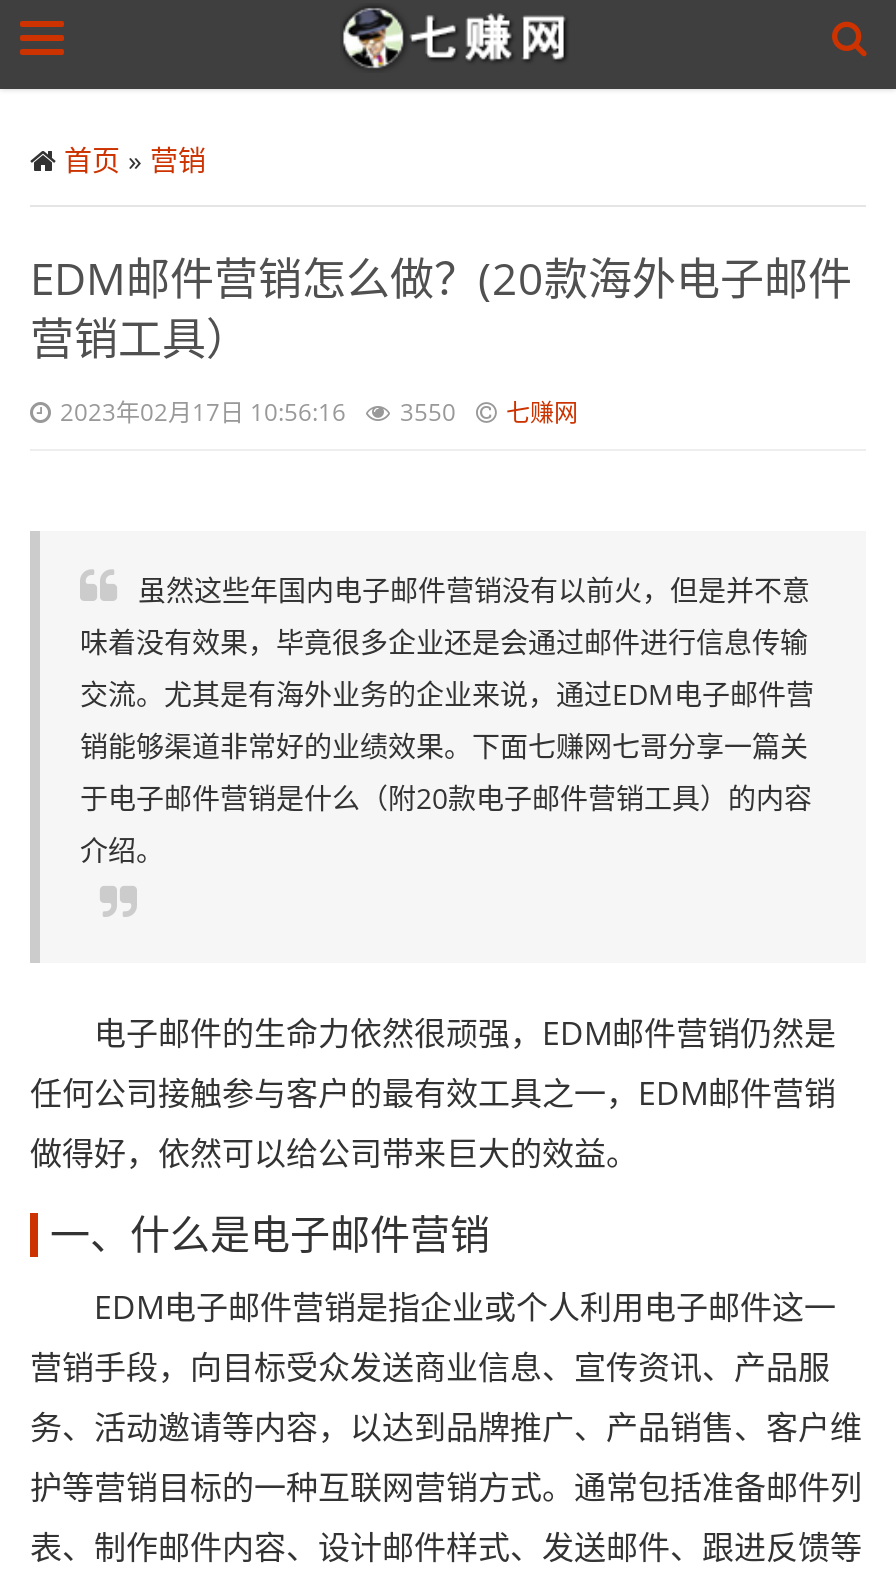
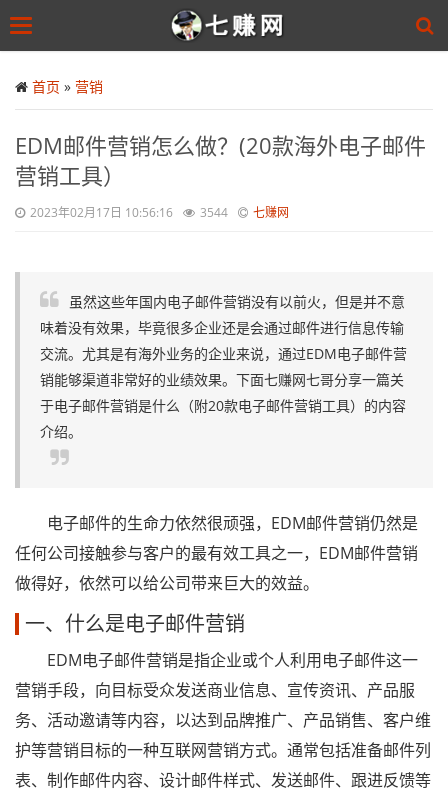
- 2023年02月17日 10:56:16 3550 七赚网
+ 2023年02月17日 10:56:16 3544 七赚网
